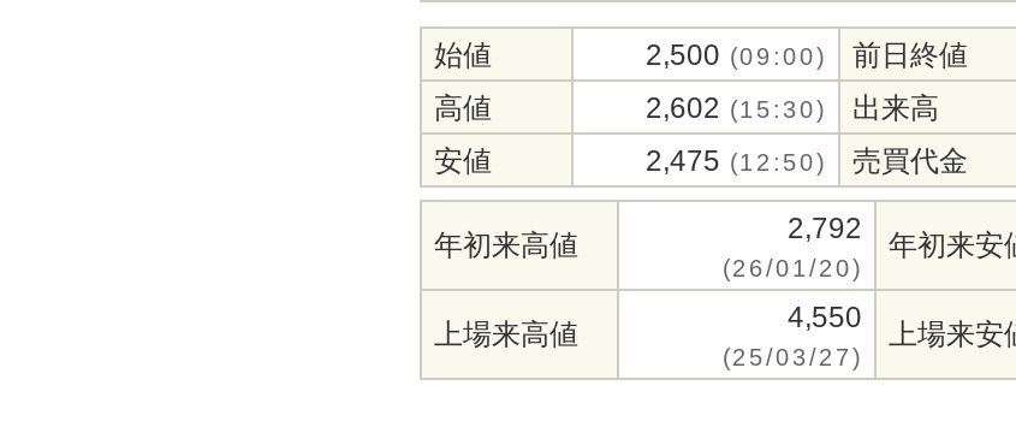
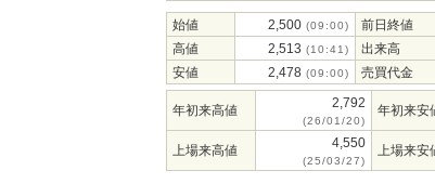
- 2,602 (15:30) 出来高
+ 2,513 (10:41) 出来高

- 2,475 (12:50) 売買代金
+ 2,478 (09:00) 売買代金
